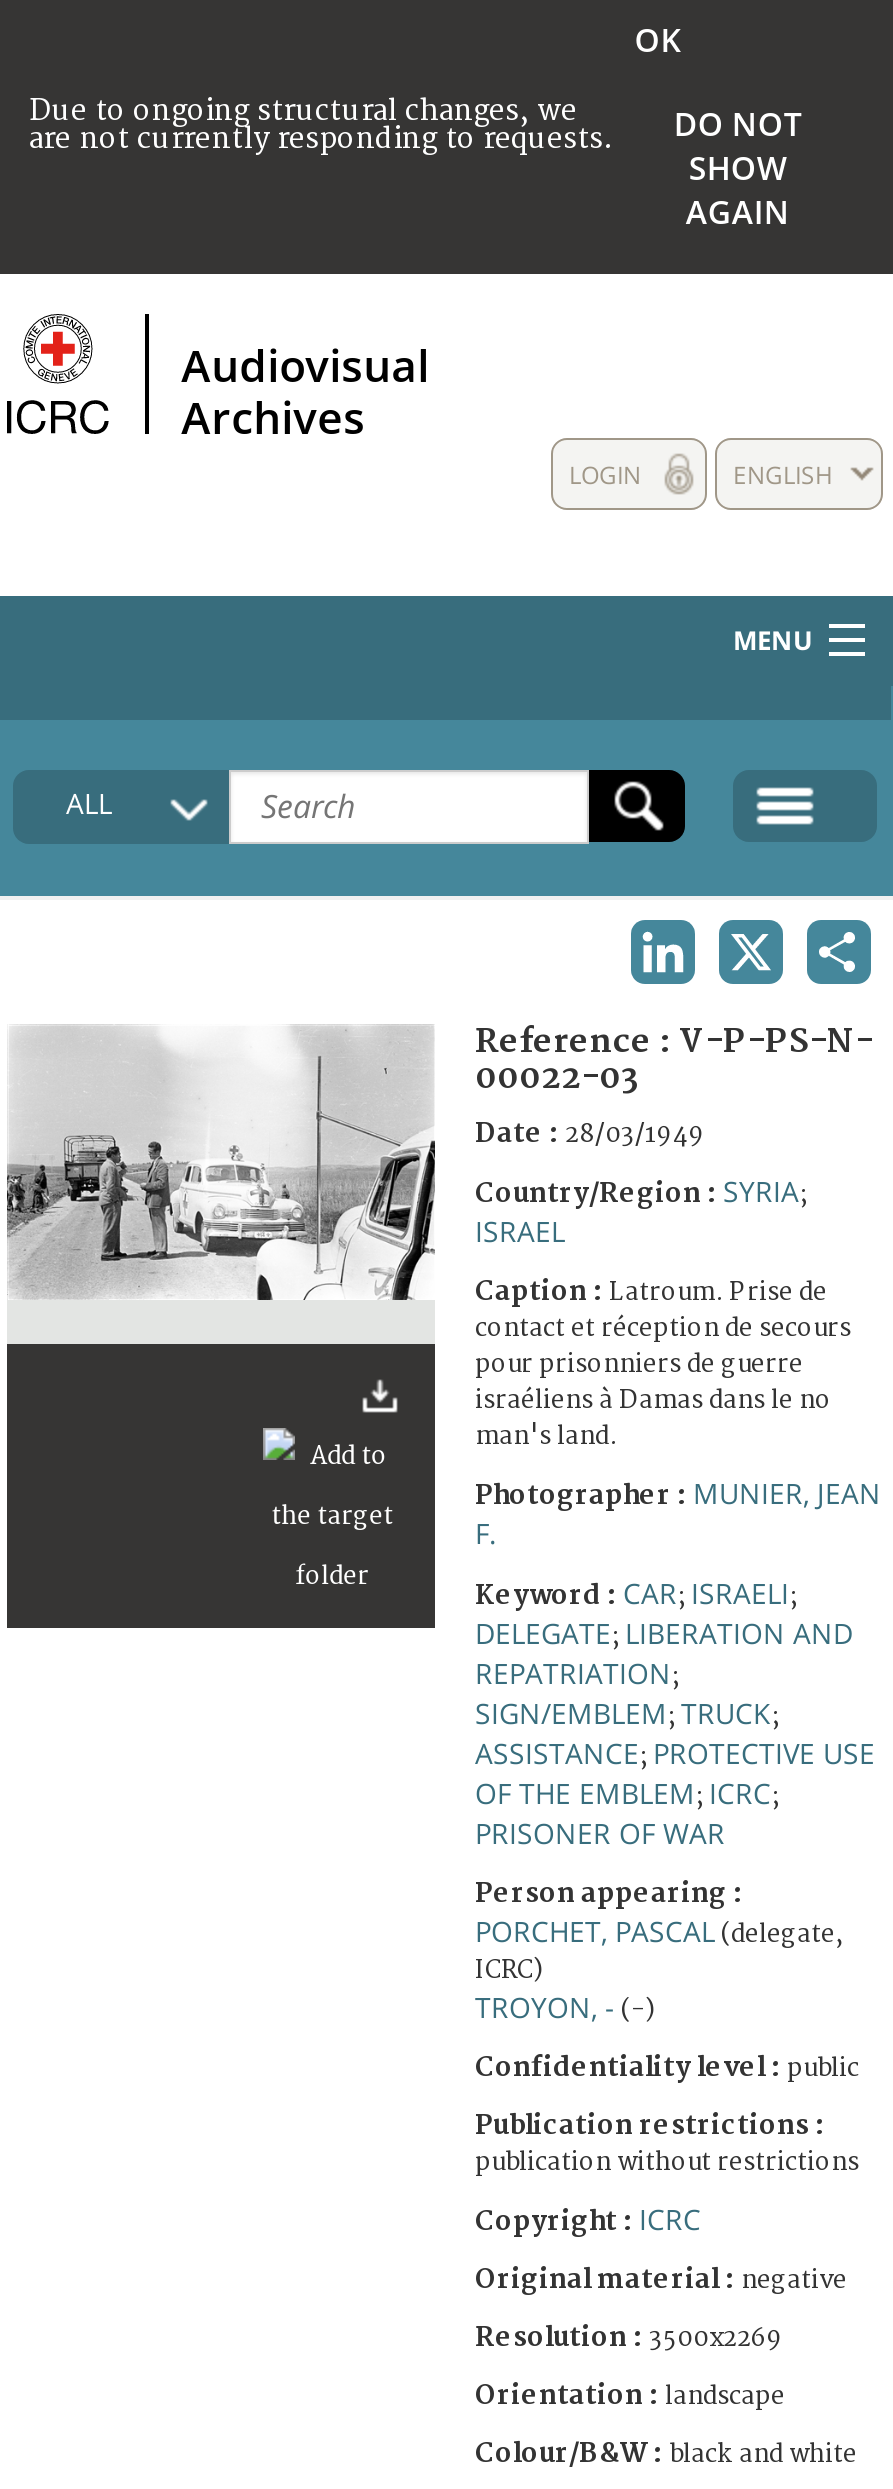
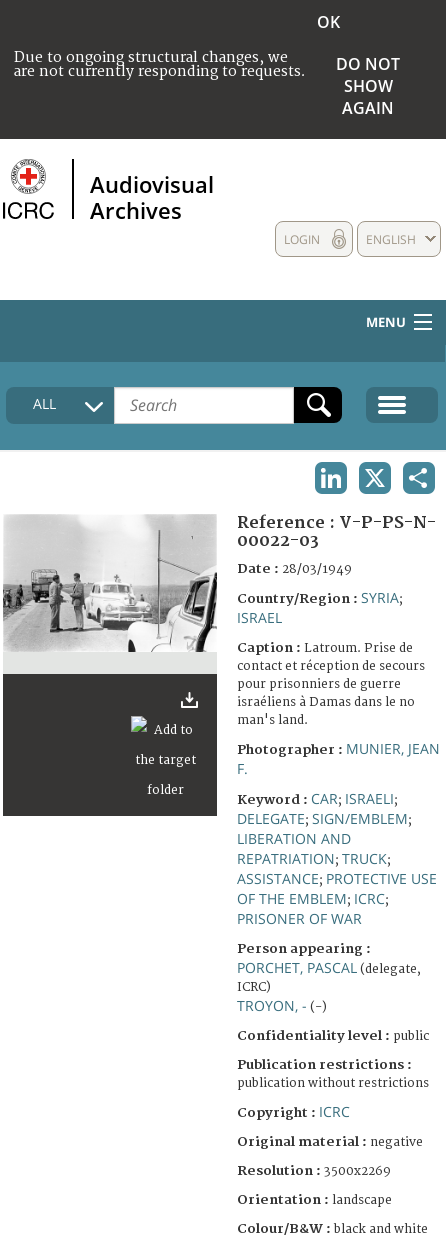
- DELEGATE; LIBERATION AND
- REPATRIATION;
- SIGN/EMBLEM; TRUCK;
+ DELEGATE; SIGN/EMBLEM;
+ LIBERATION AND
+ REPATRIATION; TRUCK;
